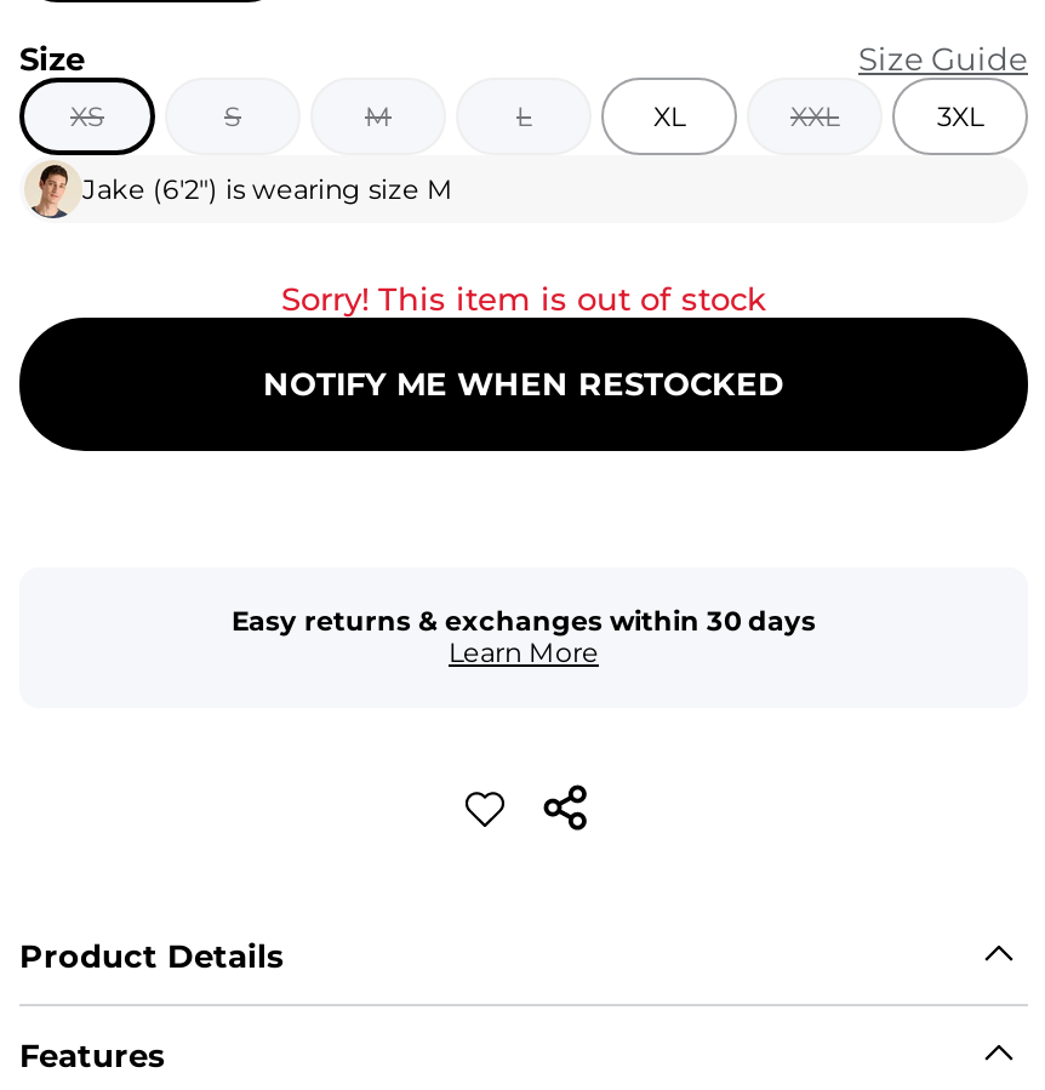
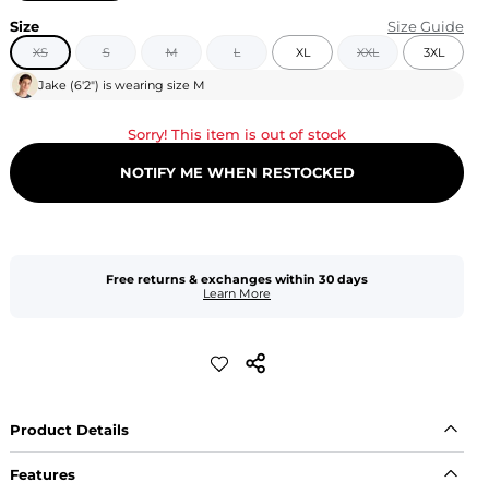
- Easy returns & exchanges within 30 days
+ Free returns & exchanges within 30 days
